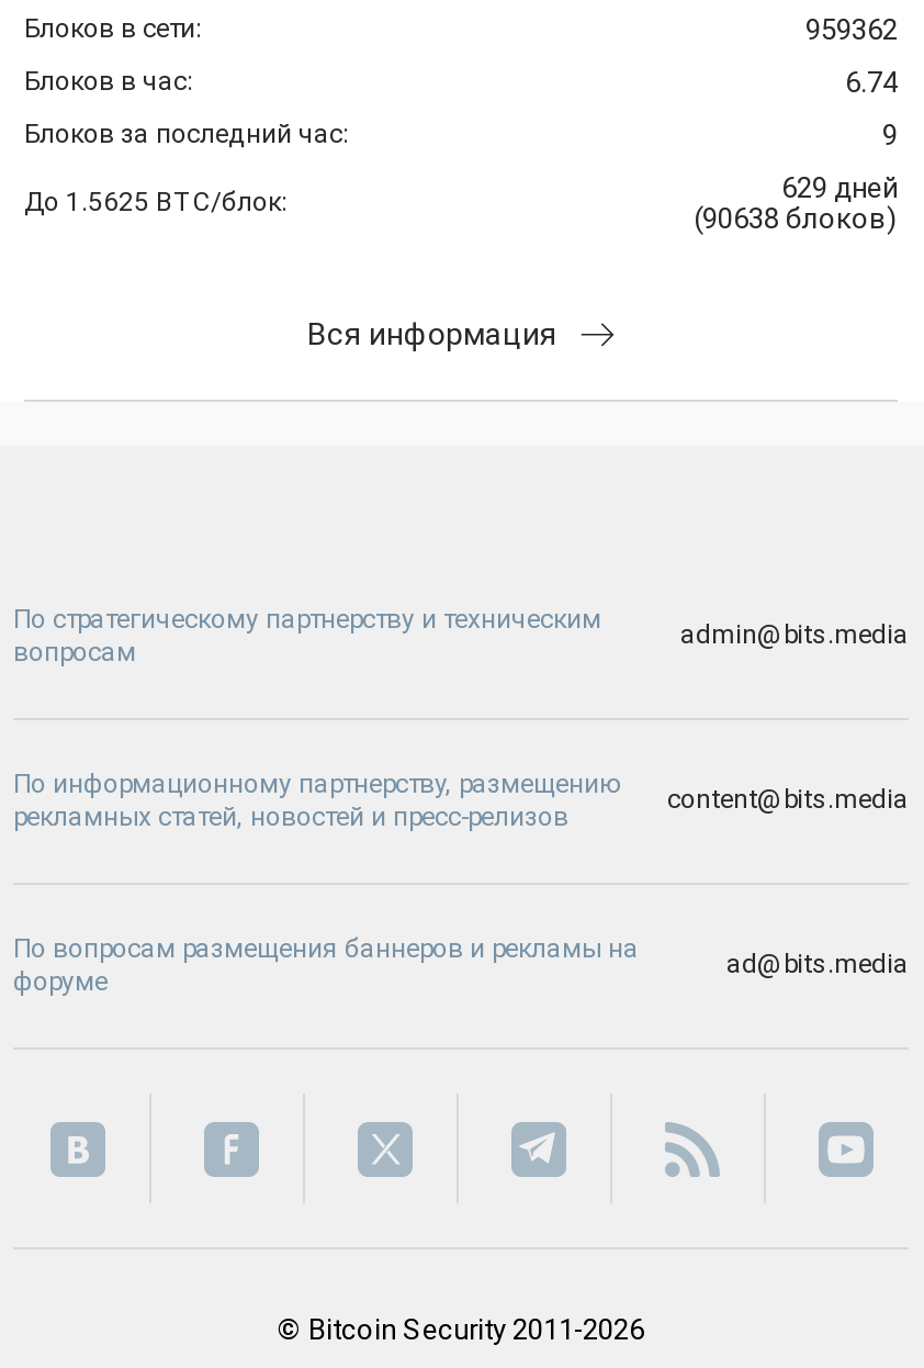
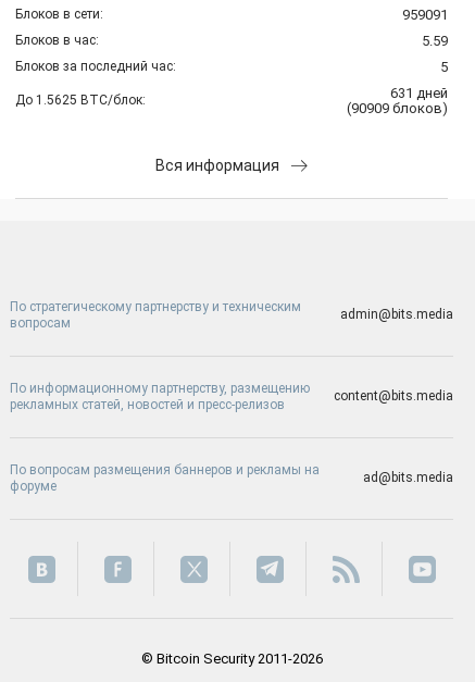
- 959362
+ 959091

- 6.74
+ 5.59

- 9
+ 5

- 629 дней
+ 631 дней

- (90638 блоков)
+ (90909 блоков)
